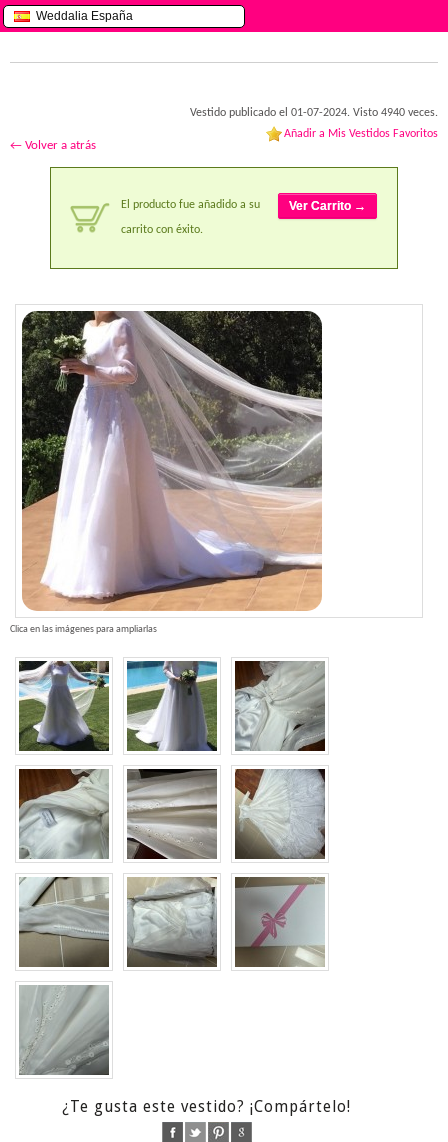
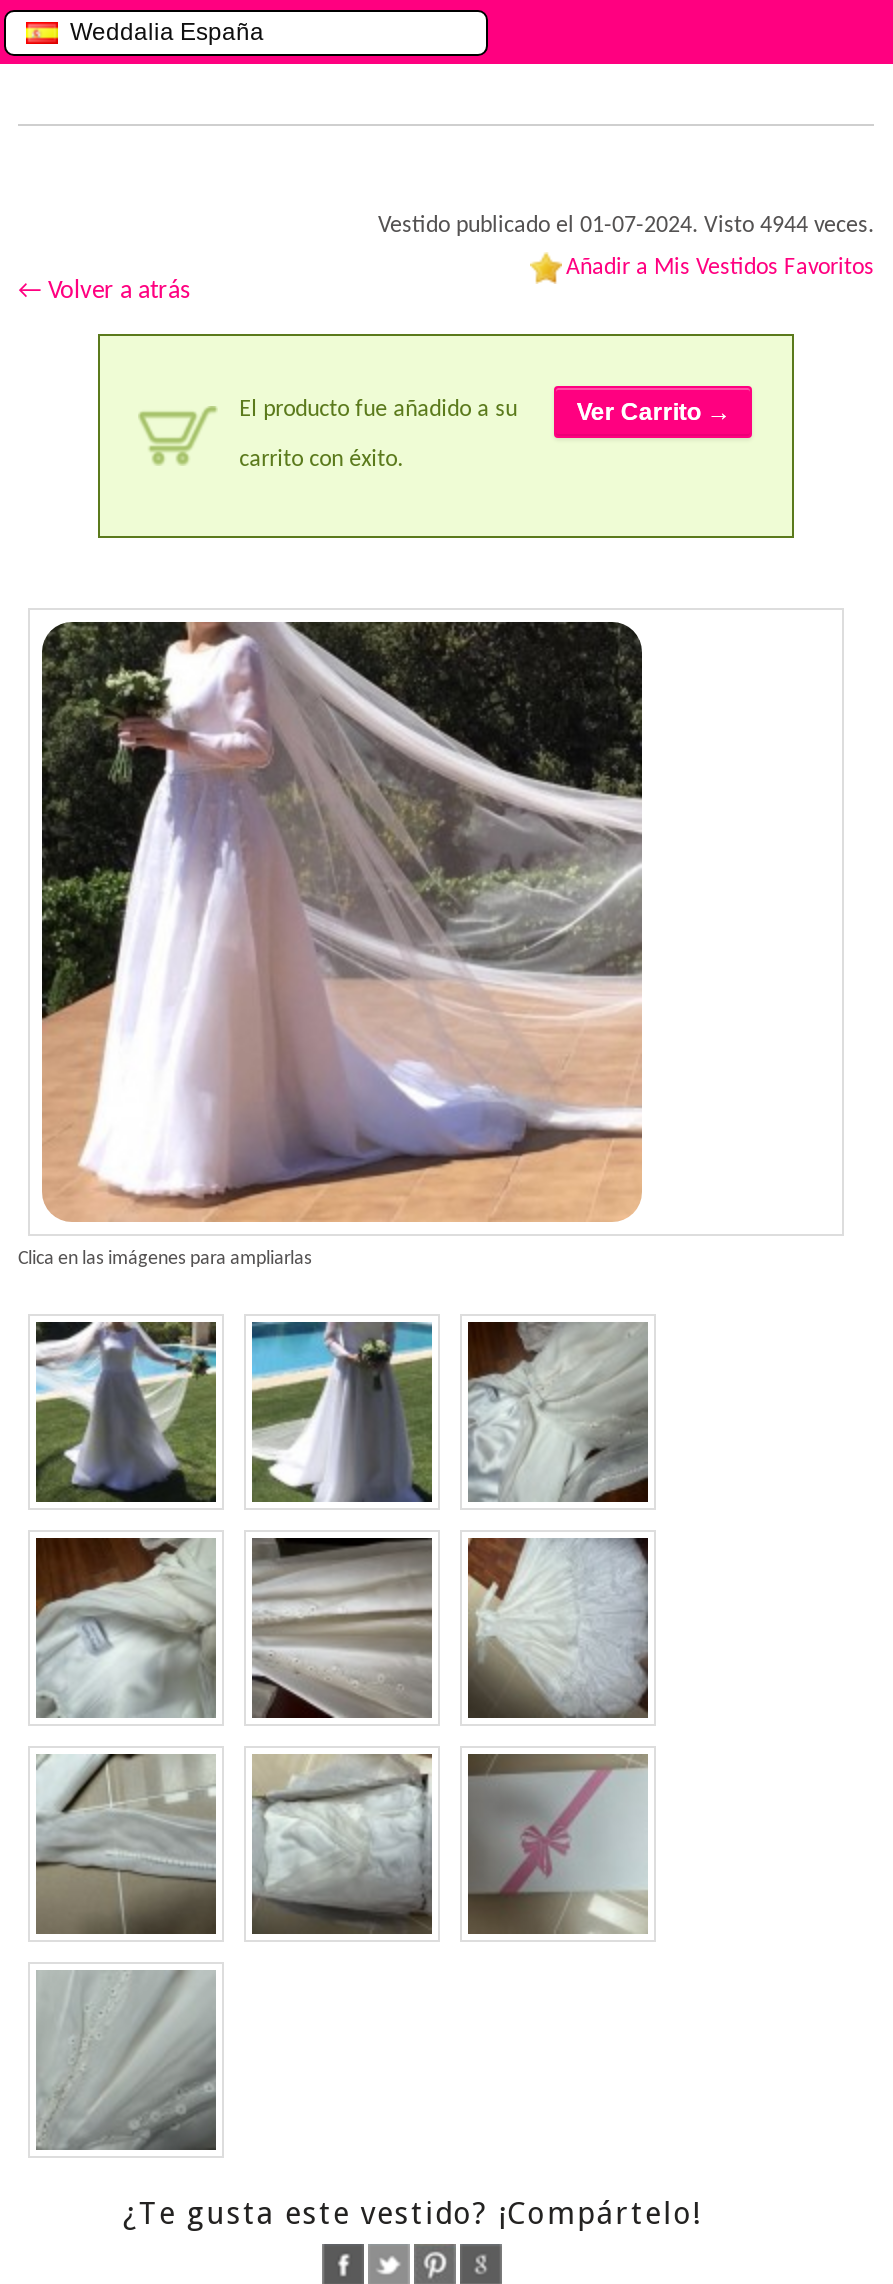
- Vestido publicado el 01-07-2024. Visto 4940 veces.
+ Vestido publicado el 01-07-2024. Visto 4944 veces.
